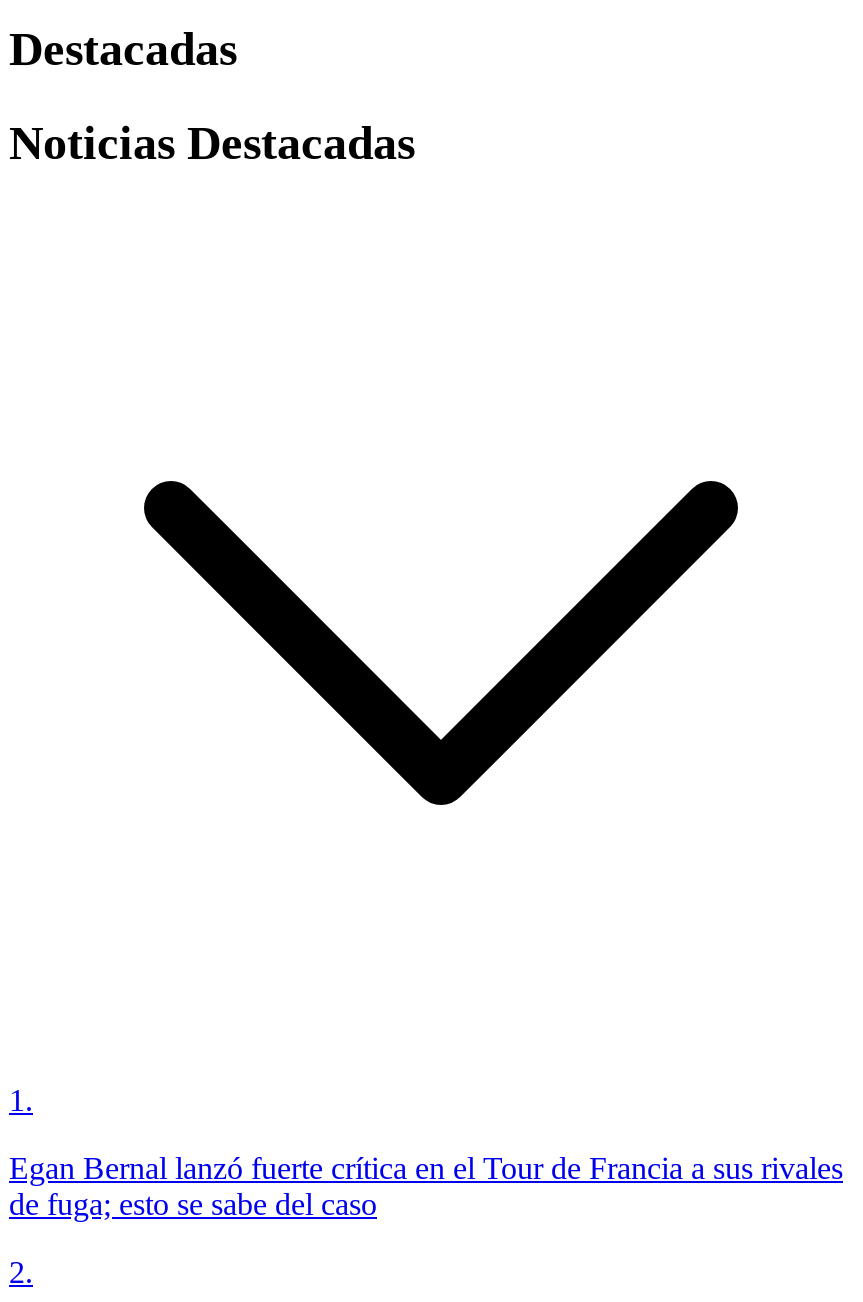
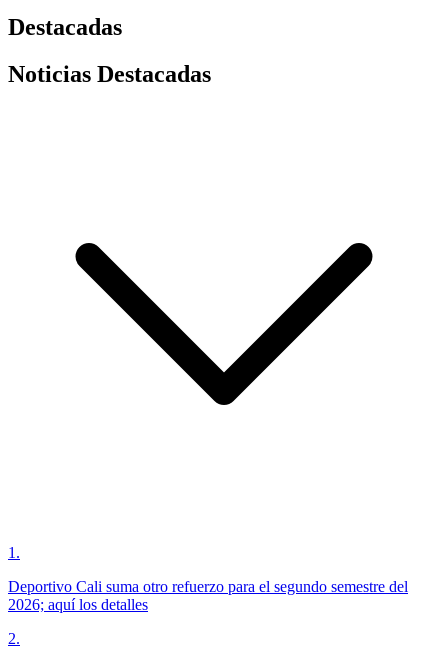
- Egan Bernal lanzó fuerte crítica en el Tour de Francia a sus rivales
- de fuga; esto se sabe del caso
+ Deportivo Cali suma otro refuerzo para el segundo semestre del
+ 2026; aquí los detalles
